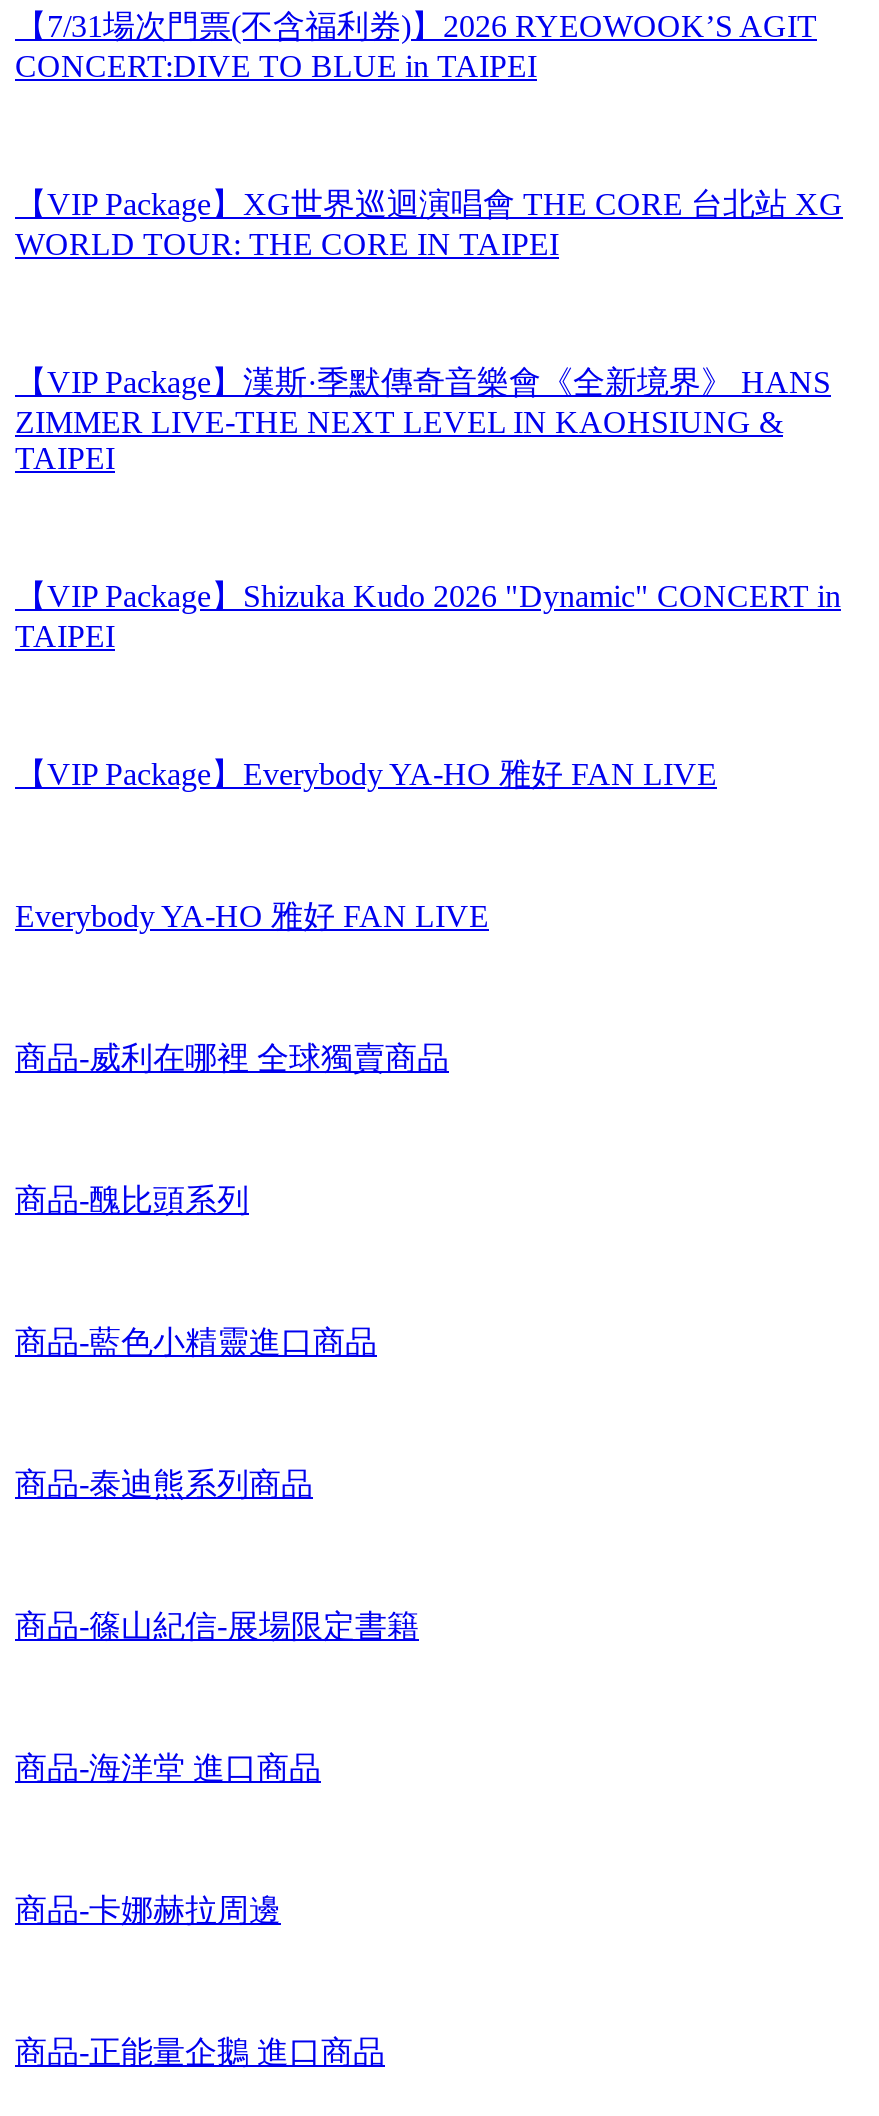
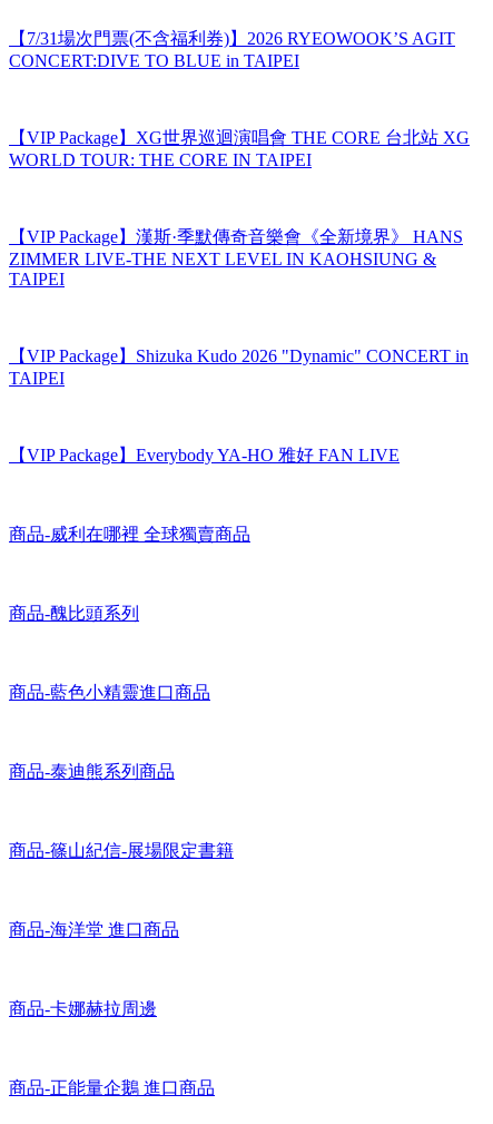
- Everybody YA-HO 雅好 FAN LIVE
